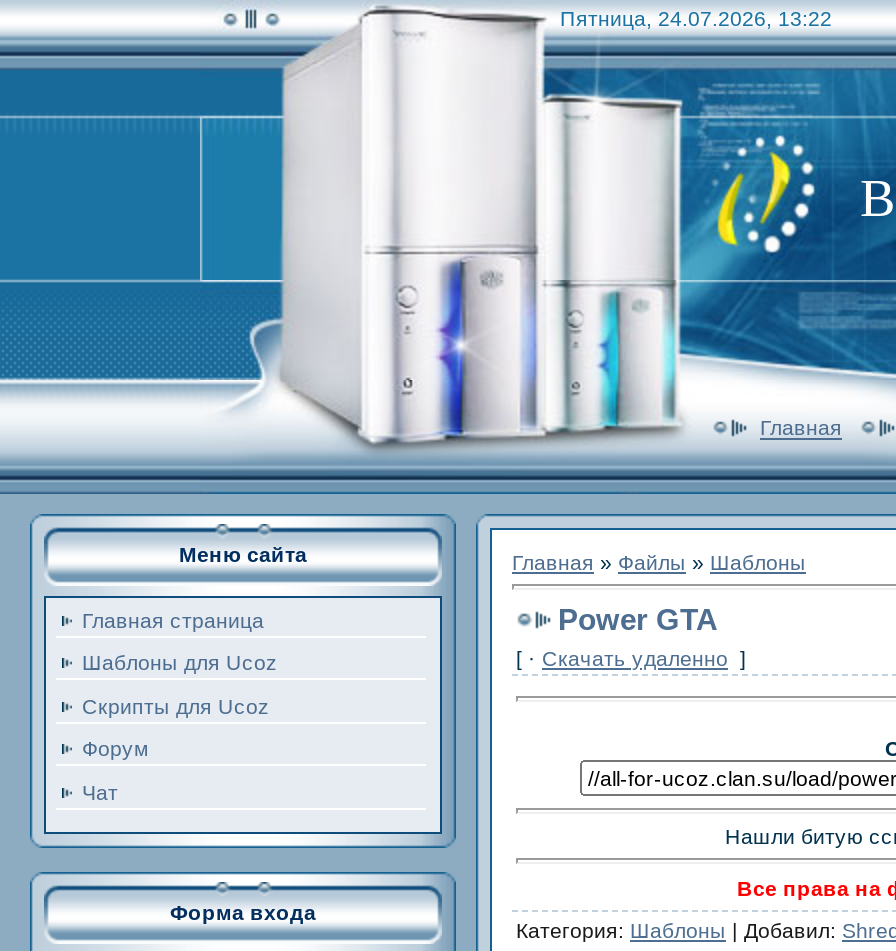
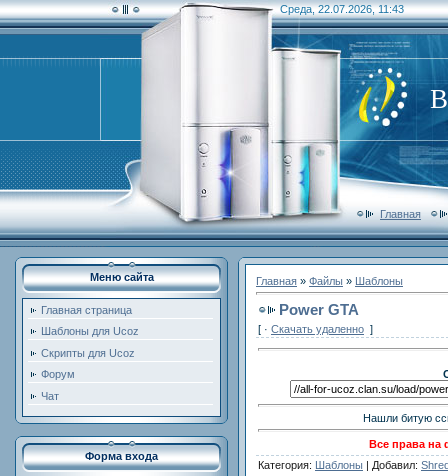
- Пятница, 24.07.2026, 13:22
+ Среда, 22.07.2026, 11:43
